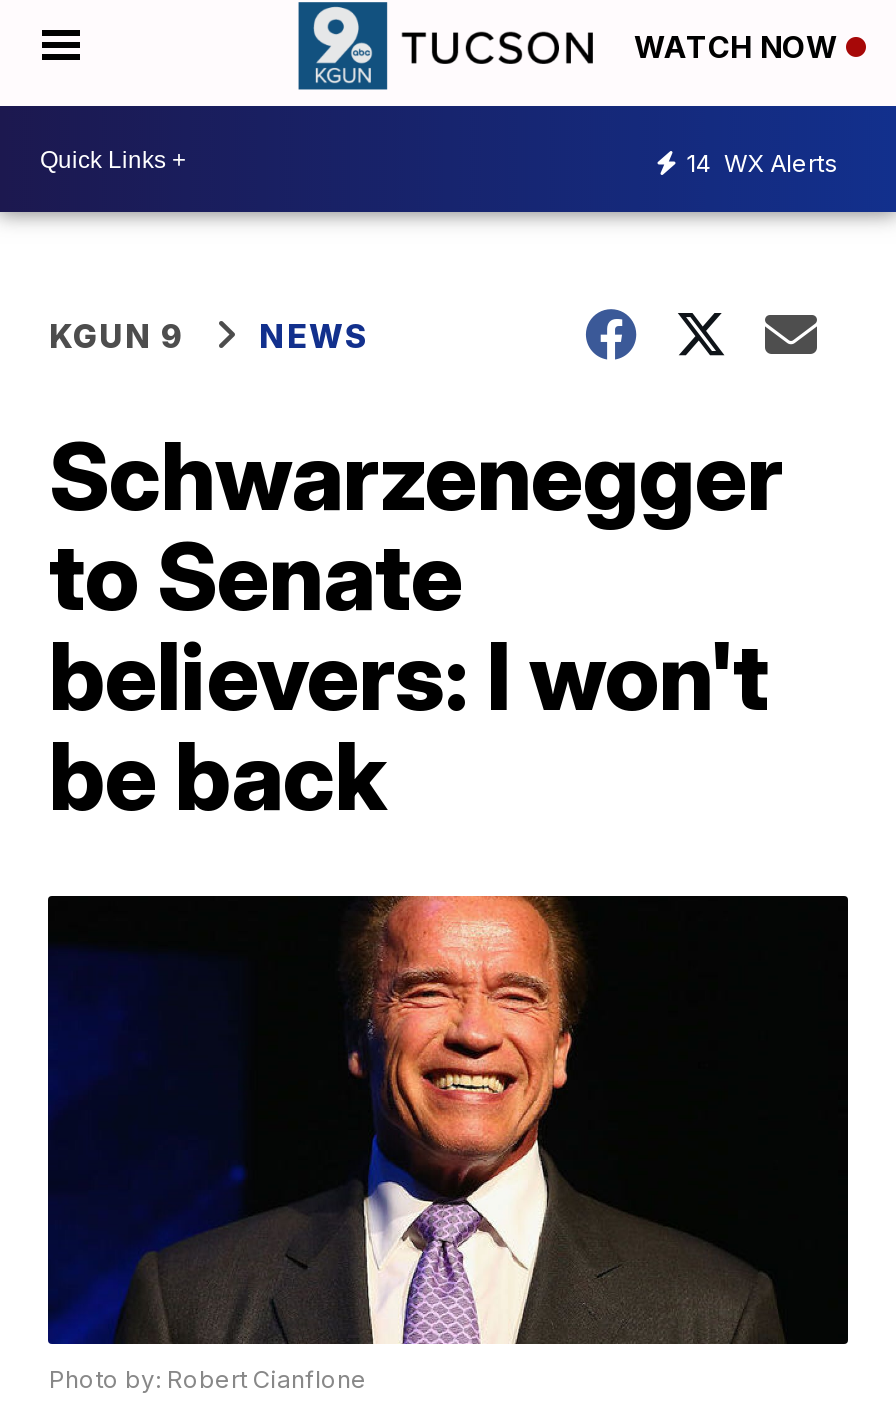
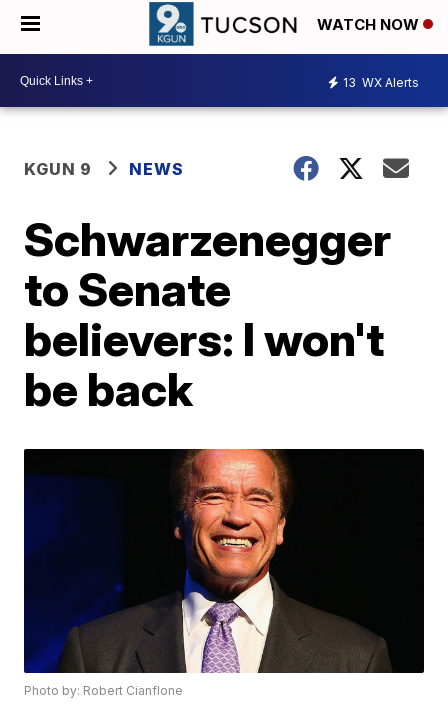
- 14 WX Alerts
+ 13 WX Alerts
